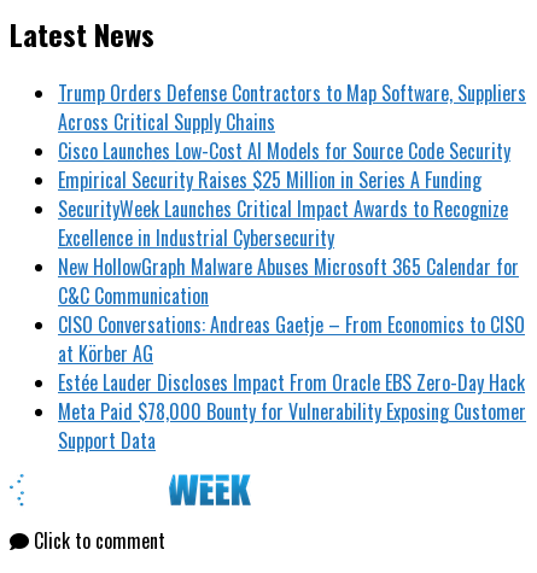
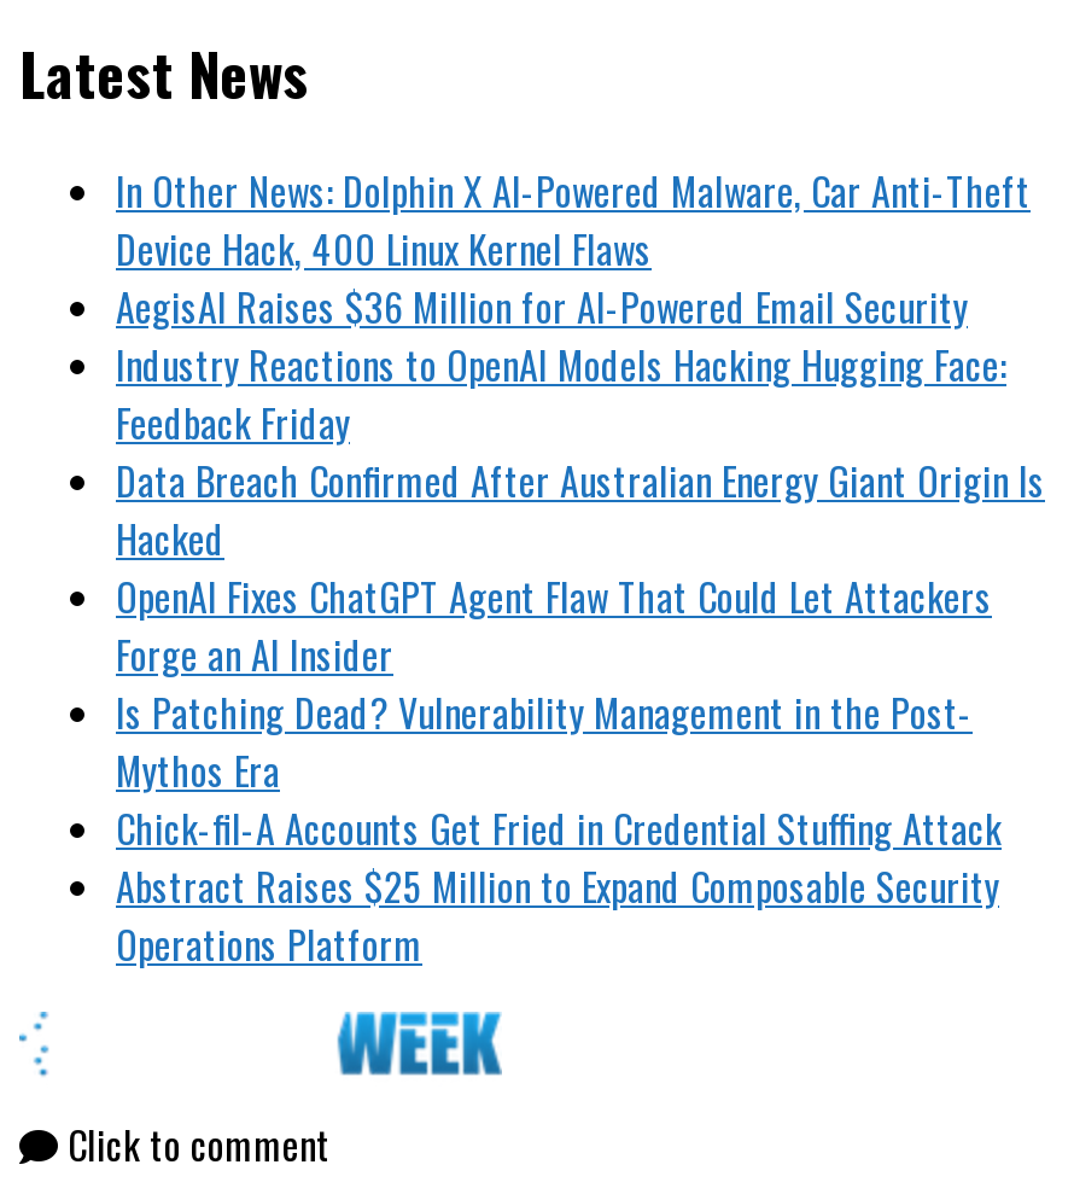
- Trump Orders Defense Contractors to Map Software, Suppliers
- Across Critical Supply Chains
- Cisco Launches Low-Cost AI Models for Source Code Security
- Empirical Security Raises $25 Million in Series A Funding
- SecurityWeek Launches Critical Impact Awards to Recognize
- Excellence in Industrial Cybersecurity
- New HollowGraph Malware Abuses Microsoft 365 Calendar for
- C&C Communication
- CISO Conversations: Andreas Gaetje – From Economics to CISO
- at Körber AG
- Estée Lauder Discloses Impact From Oracle EBS Zero-Day Hack
- Meta Paid $78,000 Bounty for Vulnerability Exposing Customer
- Support Data
+ In Other News: Dolphin X AI-Powered Malware, Car Anti-Theft
+ Device Hack, 400 Linux Kernel Flaws
+ AegisAI Raises $36 Million for AI-Powered Email Security
+ Industry Reactions to OpenAI Models Hacking Hugging Face:
+ Feedback Friday
+ Data Breach Confirmed After Australian Energy Giant Origin Is
+ Hacked
+ OpenAI Fixes ChatGPT Agent Flaw That Could Let Attackers
+ Forge an AI Insider
+ Is Patching Dead? Vulnerability Management in the Post-
+ Mythos Era
+ Chick-fil-A Accounts Get Fried in Credential Stuffing Attack
+ Abstract Raises $25 Million to Expand Composable Security
+ Operations Platform
